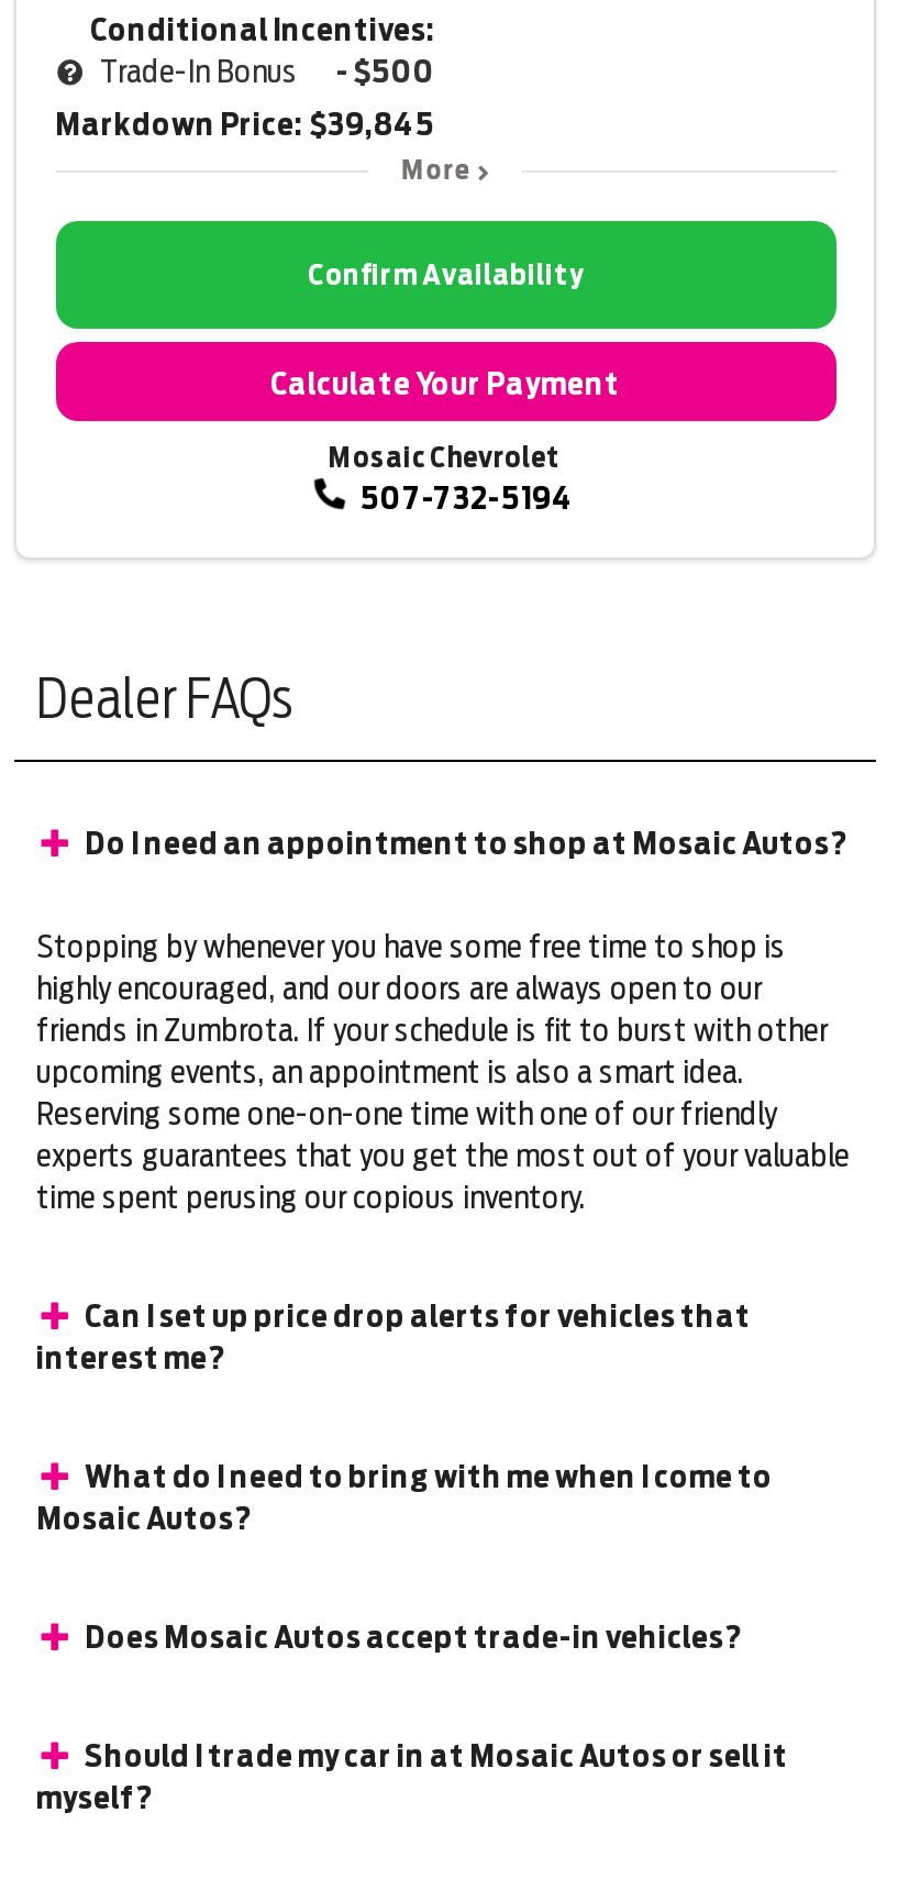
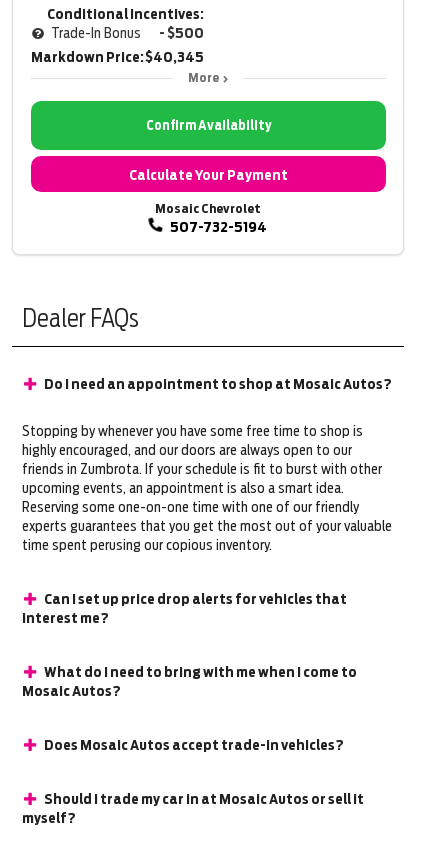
- Markdown Price: $39,845
+ Markdown Price: $40,345
